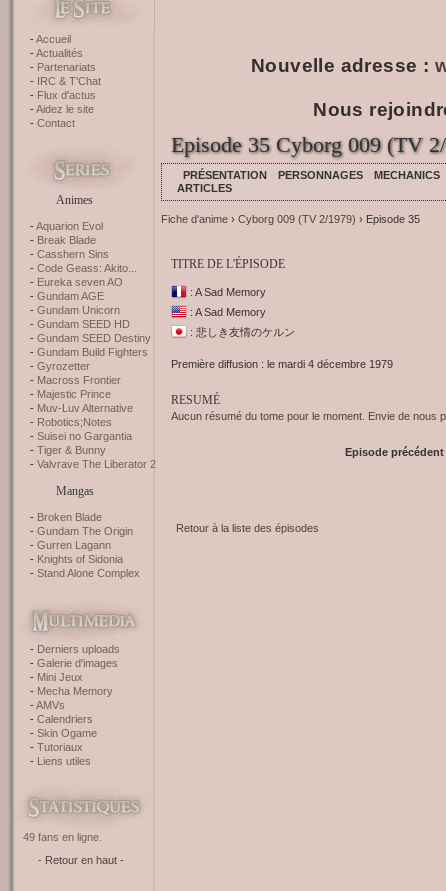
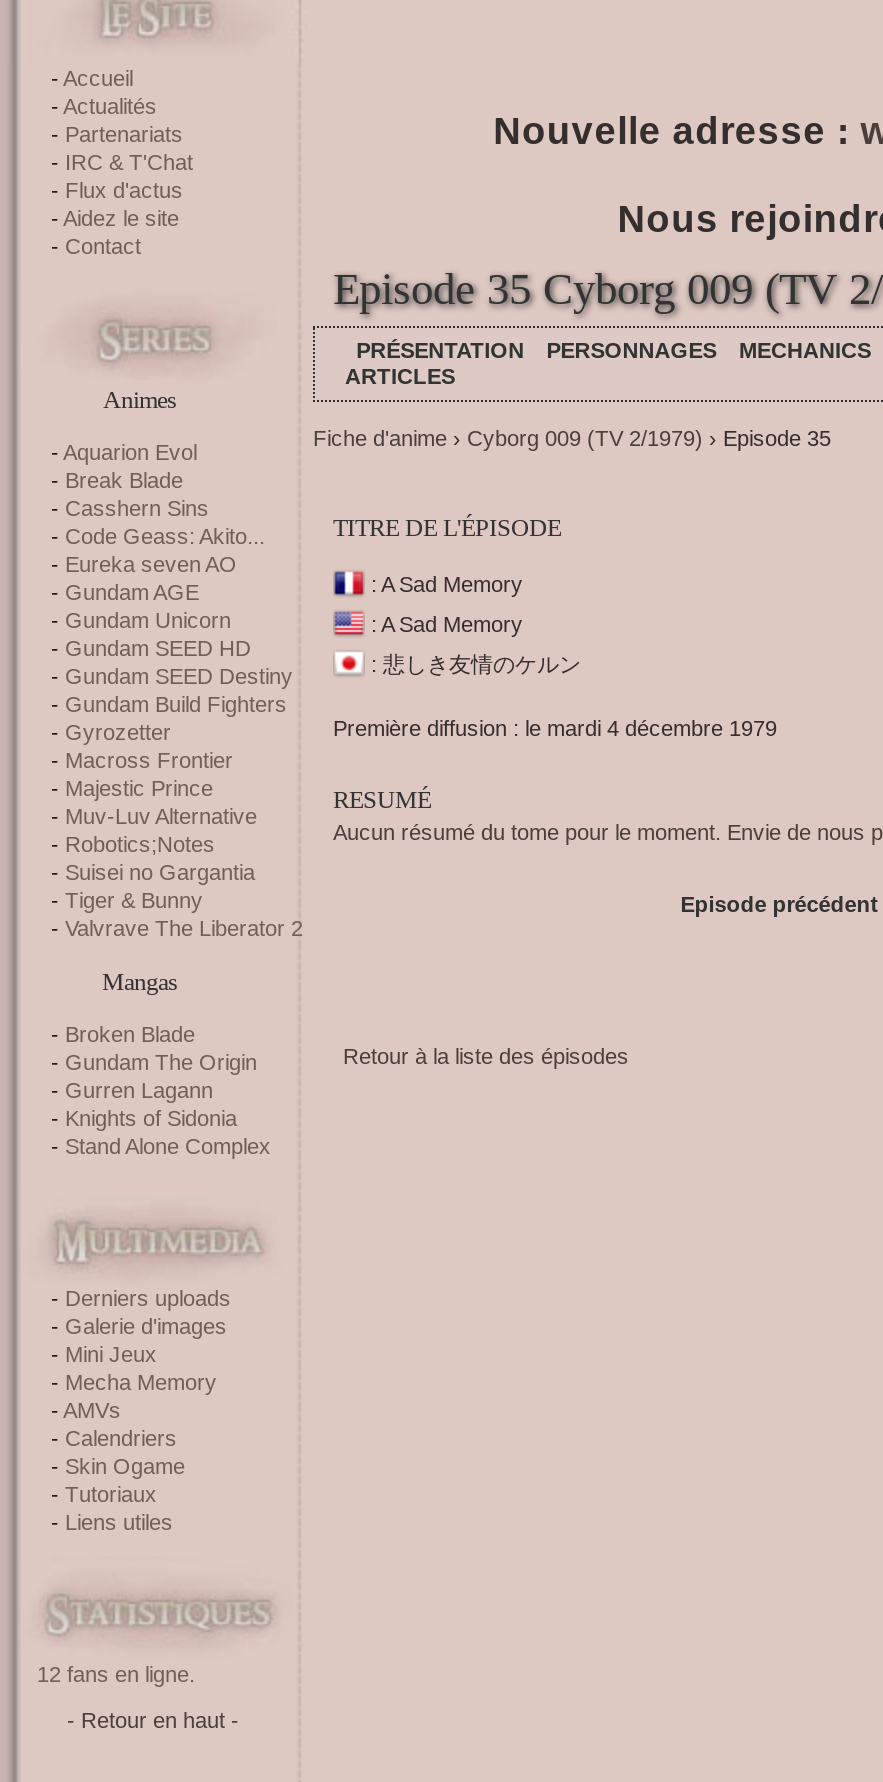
- 49 fans en ligne.
+ 12 fans en ligne.
